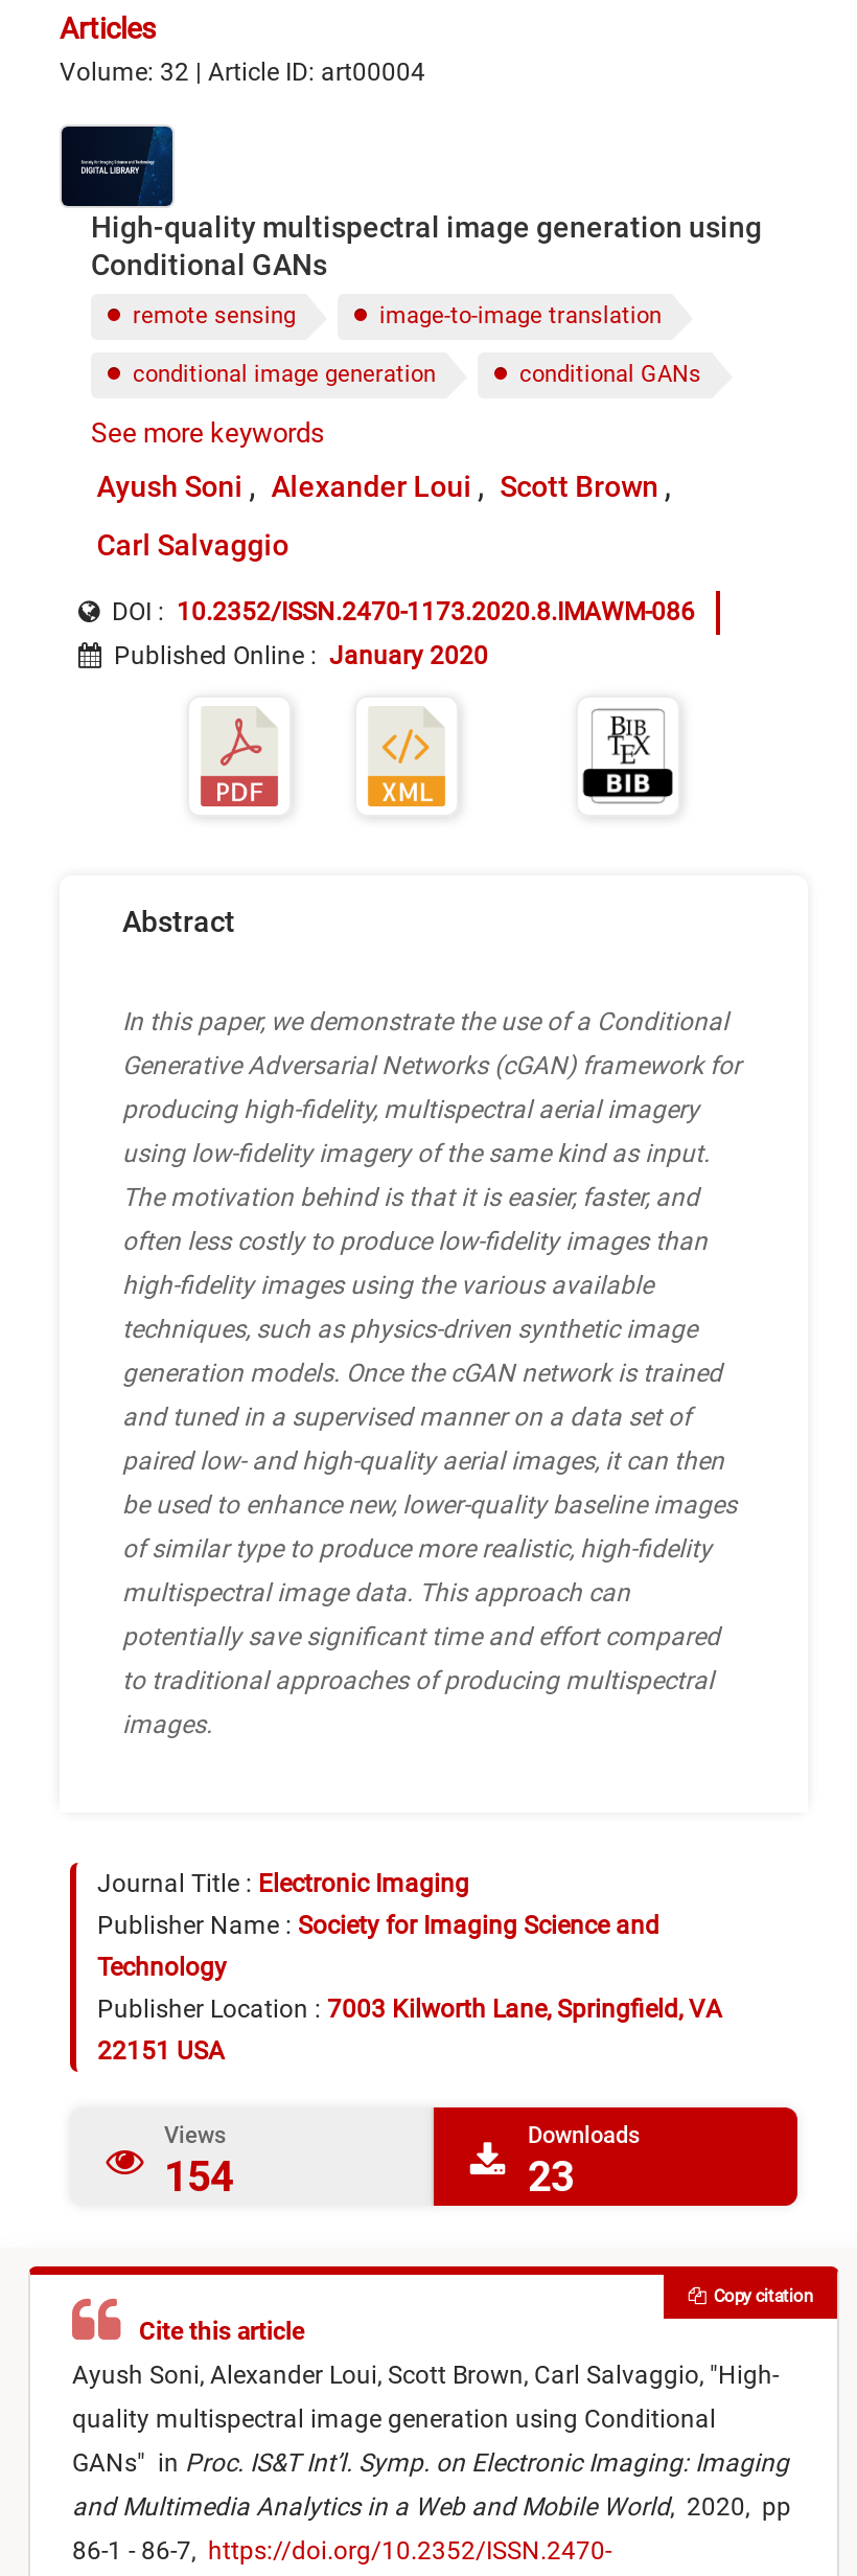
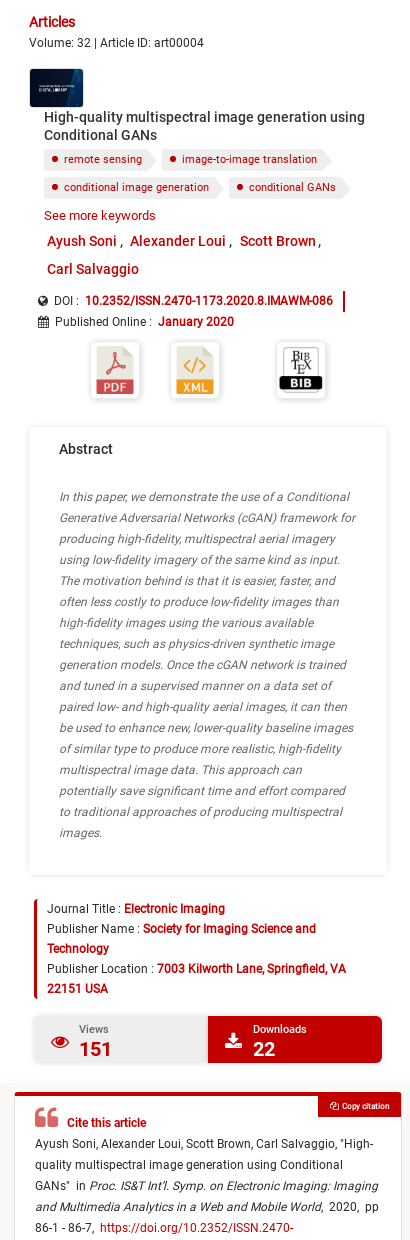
- 154
+ 151

- 23
+ 22
